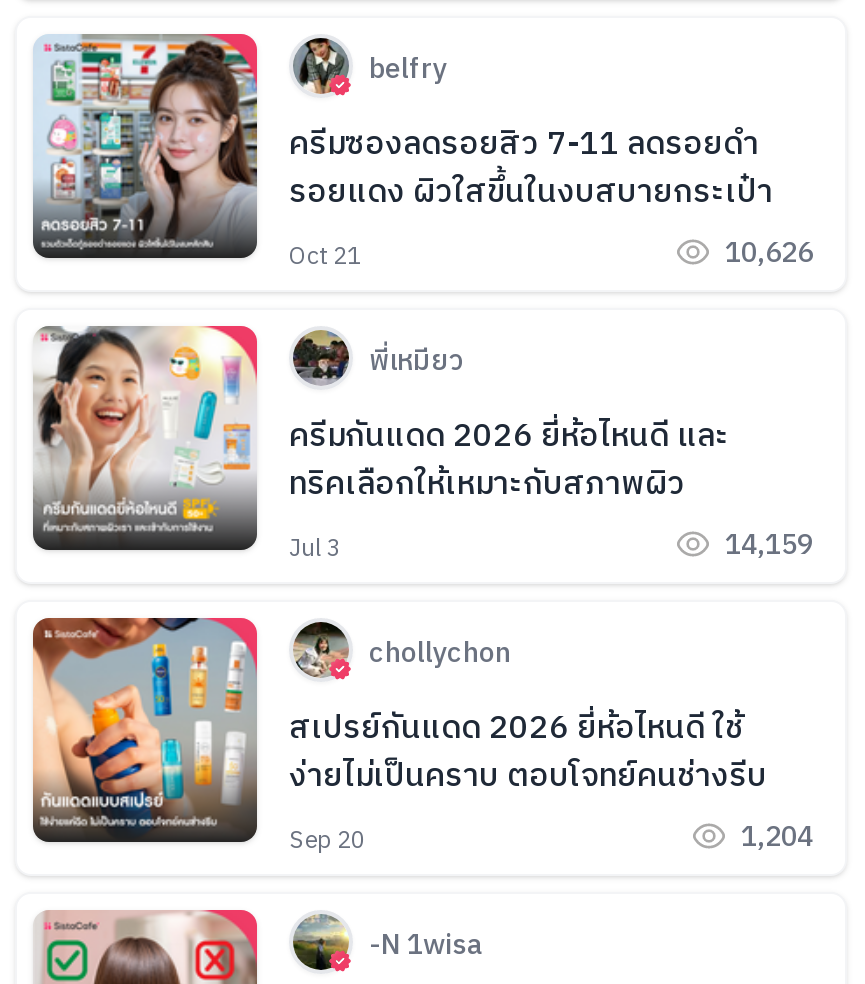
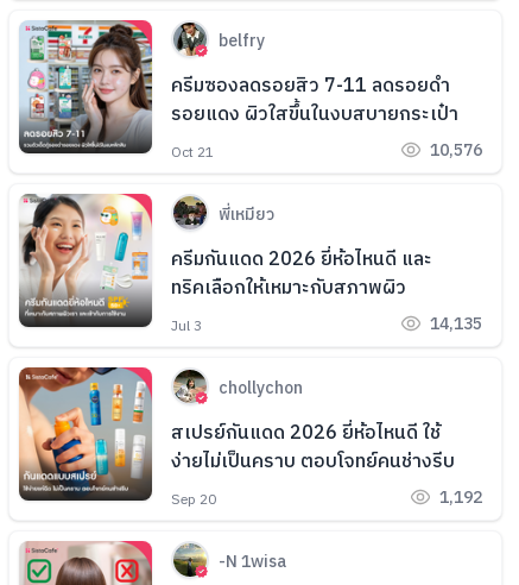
- 10,626
+ 10,576

- 14,159
+ 14,135

- 1,204
+ 1,192
